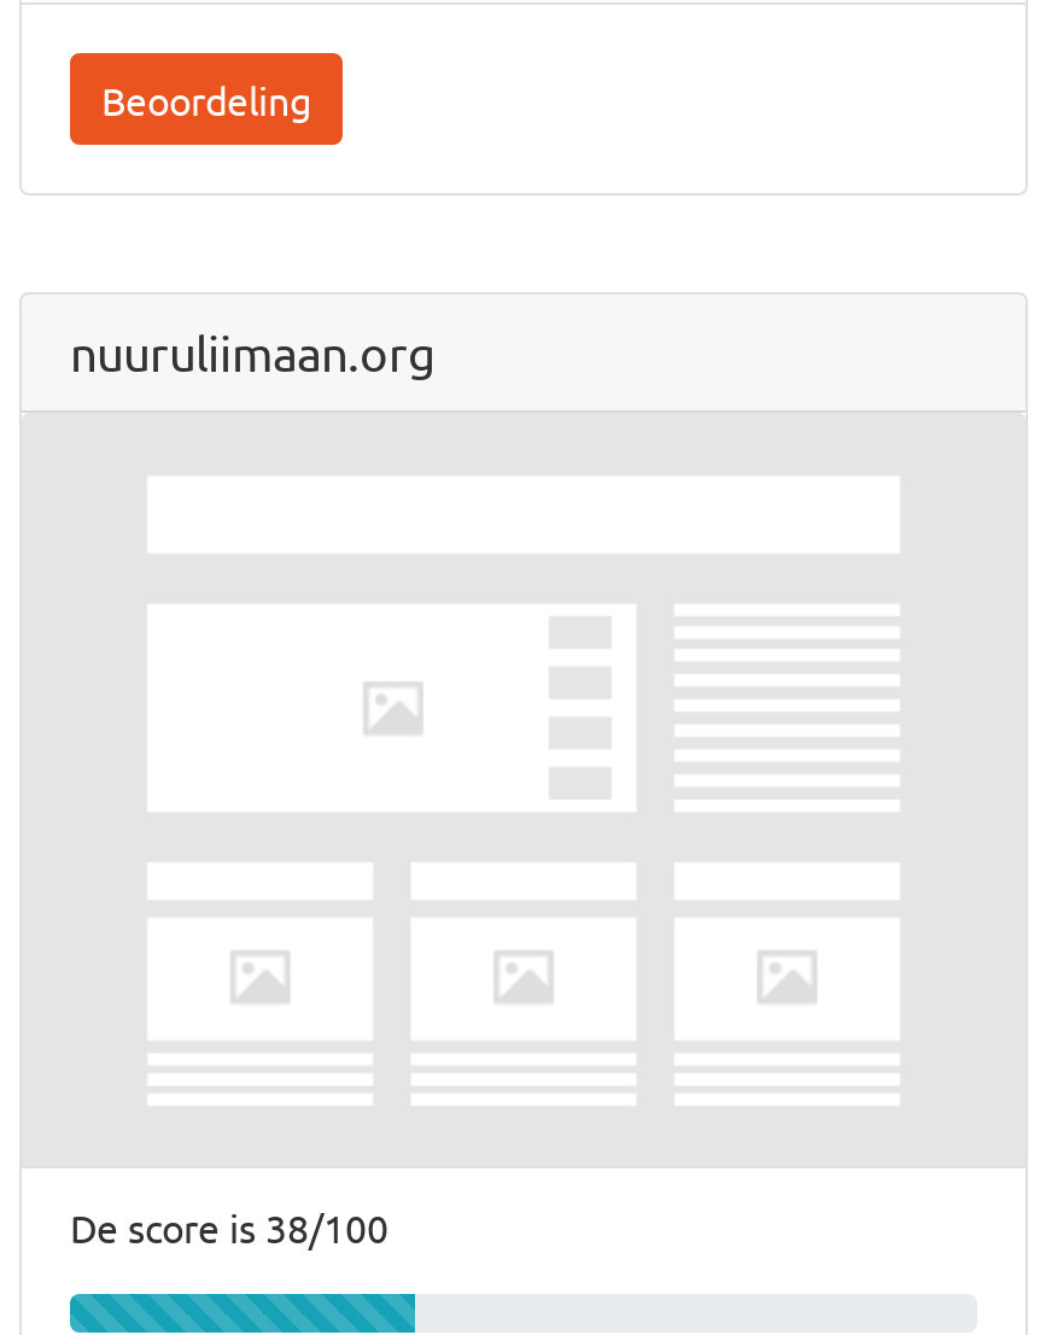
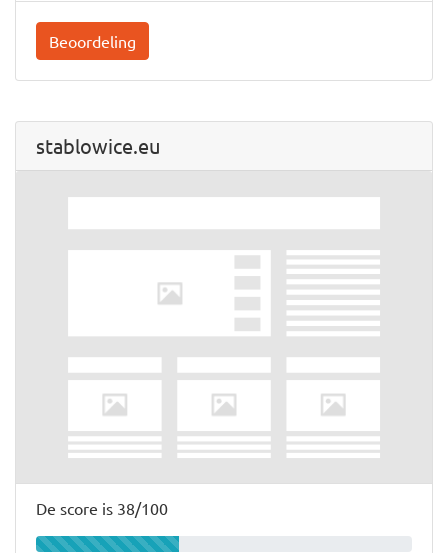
- nuuruliimaan.org
+ stablowice.eu
